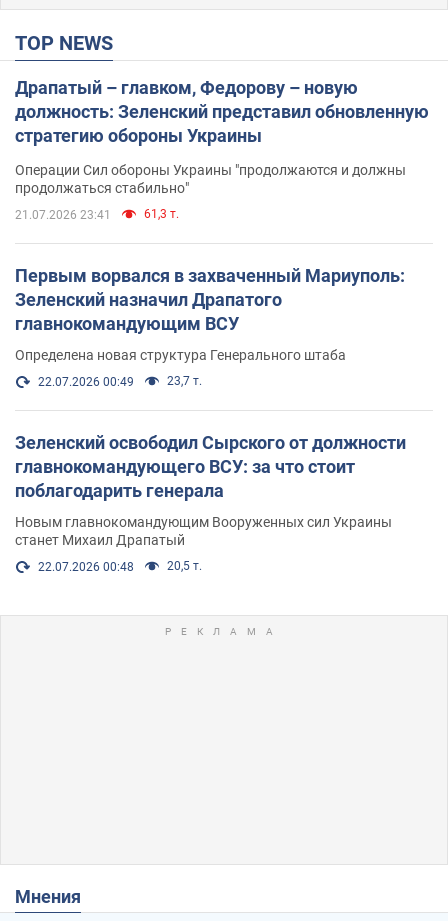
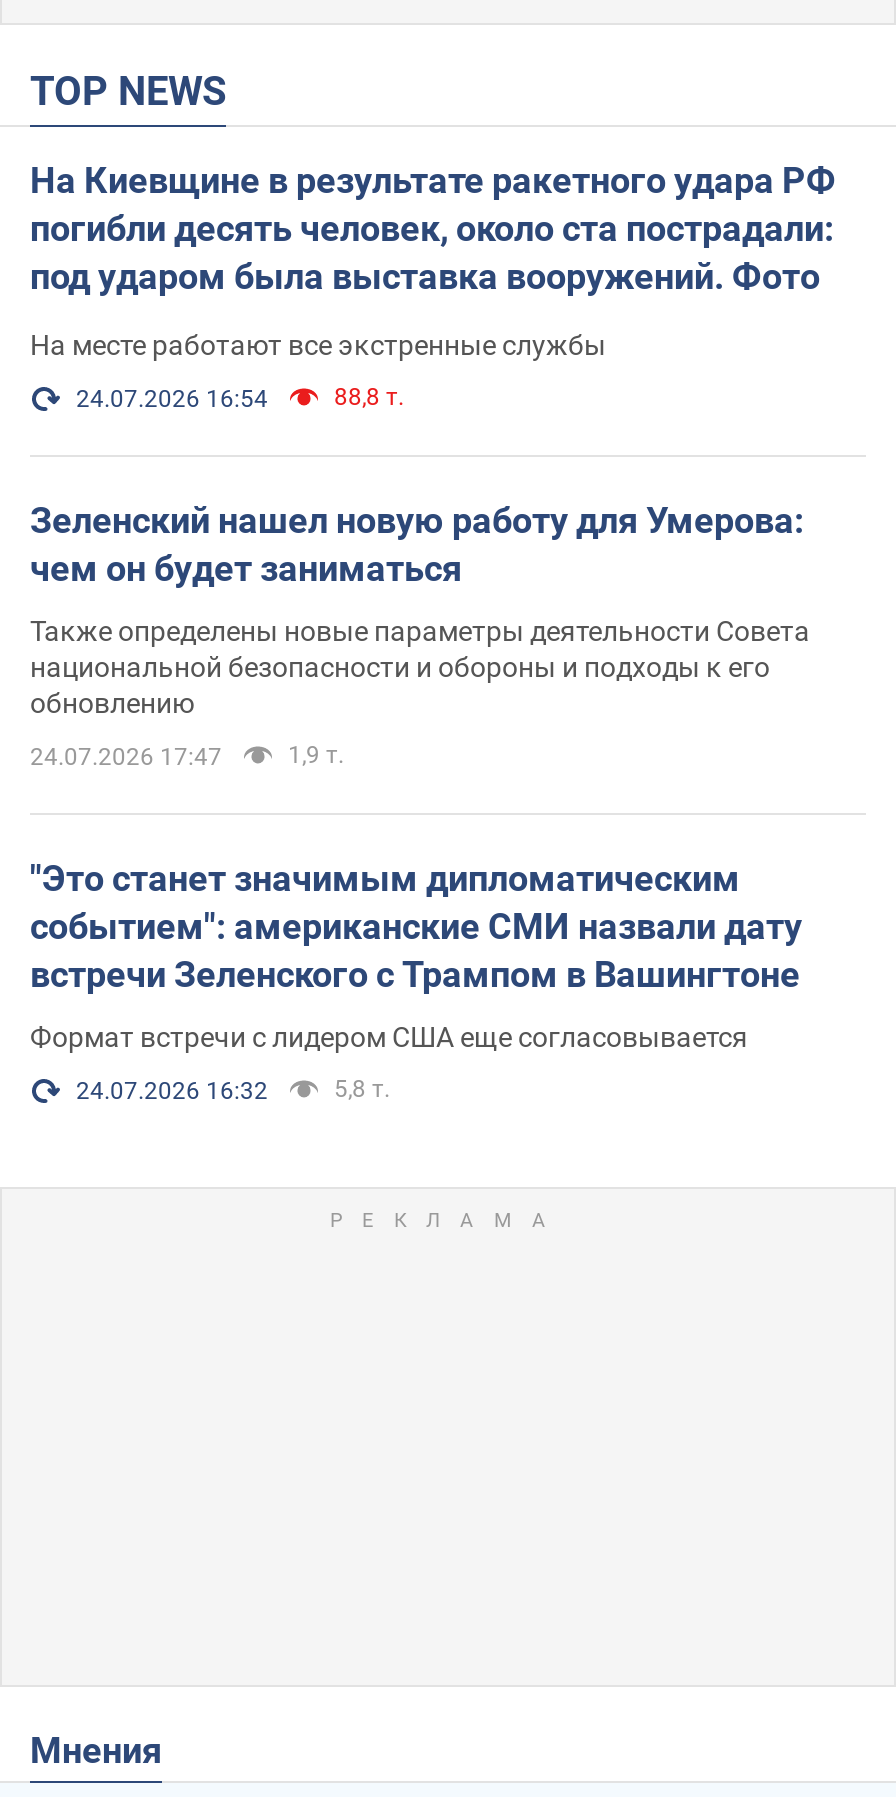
- Драпатый – главком, Федорову – новую
- должность: Зеленский представил обновленную
- стратегию обороны Украины
+ На Киевщине в результате ракетного удара РФ
+ погибли десять человек, около ста пострадали:
+ под ударом была выставка вооружений. Фото

- Операции Сил обороны Украины "продолжаются и должны
- продолжаться стабильно"
+ На месте работают все экстренные службы

- 21.07.2026 23:41
- 61,3 т.
+ 24.07.2026 16:54
+ 88,8 т.

- Первым ворвался в захваченный Мариуполь:
- Зеленский назначил Драпатого
- главнокомандующим ВСУ
+ Зеленский нашел новую работу для Умерова:
+ чем он будет заниматься

- Определена новая структура Генерального штаба
+ Также определены новые параметры деятельности Совета
+ национальной безопасности и обороны и подходы к его
+ обновлению

- 22.07.2026 00:49
- 23,7 т.
+ 24.07.2026 17:47
+ 1,9 т.

- Зеленский освободил Сырского от должности
- главнокомандующего ВСУ: за что стоит
- поблагодарить генерала
+ "Это станет значимым дипломатическим
+ событием": американские СМИ назвали дату
+ встречи Зеленского с Трампом в Вашингтоне

- Новым главнокомандующим Вооруженных сил Украины
- станет Михаил Драпатый
+ Формат встречи с лидером США еще согласовывается

- 22.07.2026 00:48
- 20,5 т.
+ 24.07.2026 16:32
+ 5,8 т.
